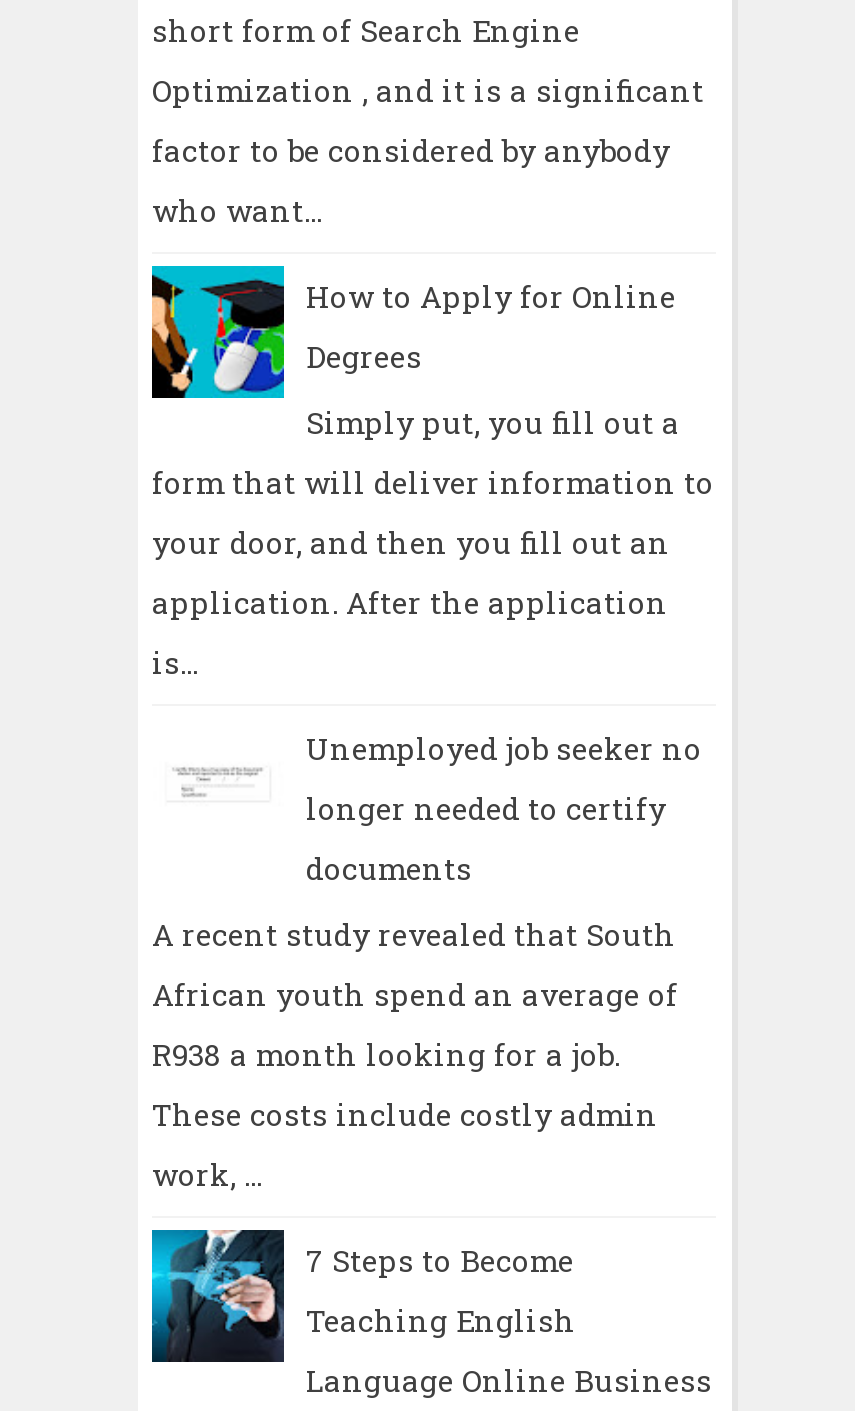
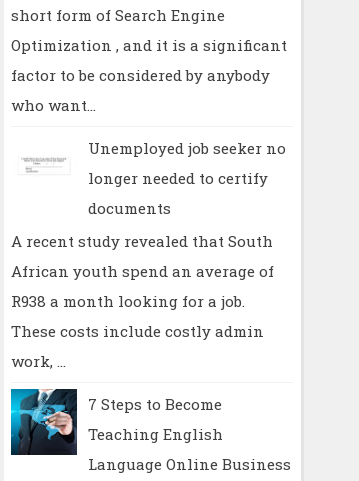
- [image]
- How to Apply for Online
- Degrees
- Simply put, you fill out a
- form that will deliver information to
- your door, and then you fill out an
- application. After the application
- is...
